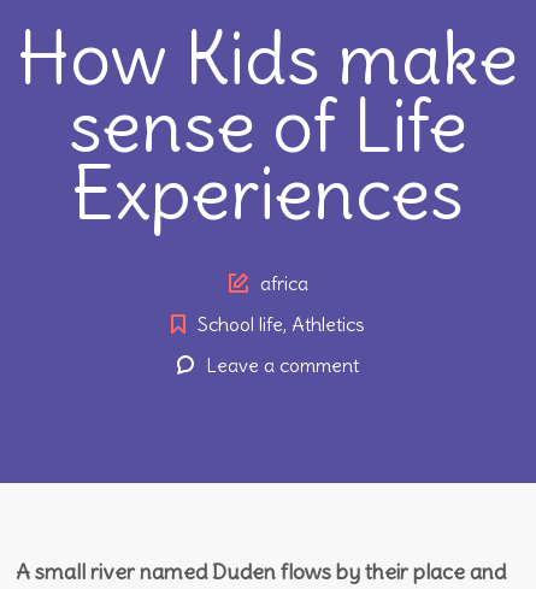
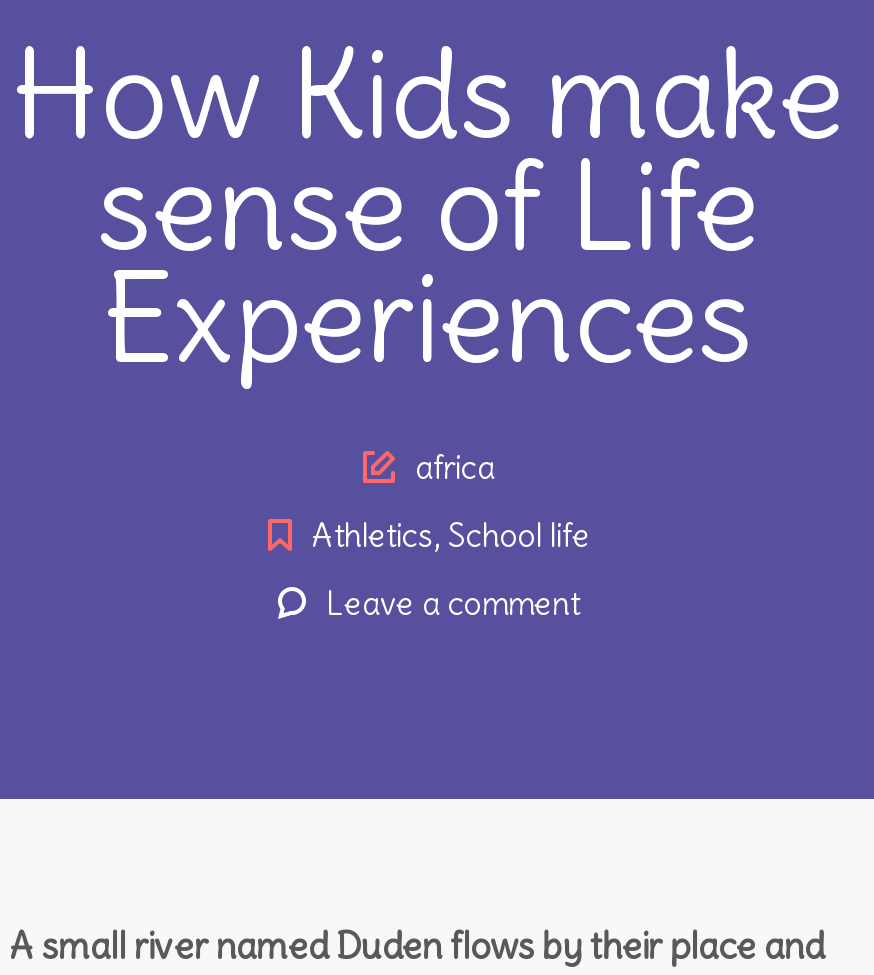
- School life, Athletics
+ Athletics, School life
